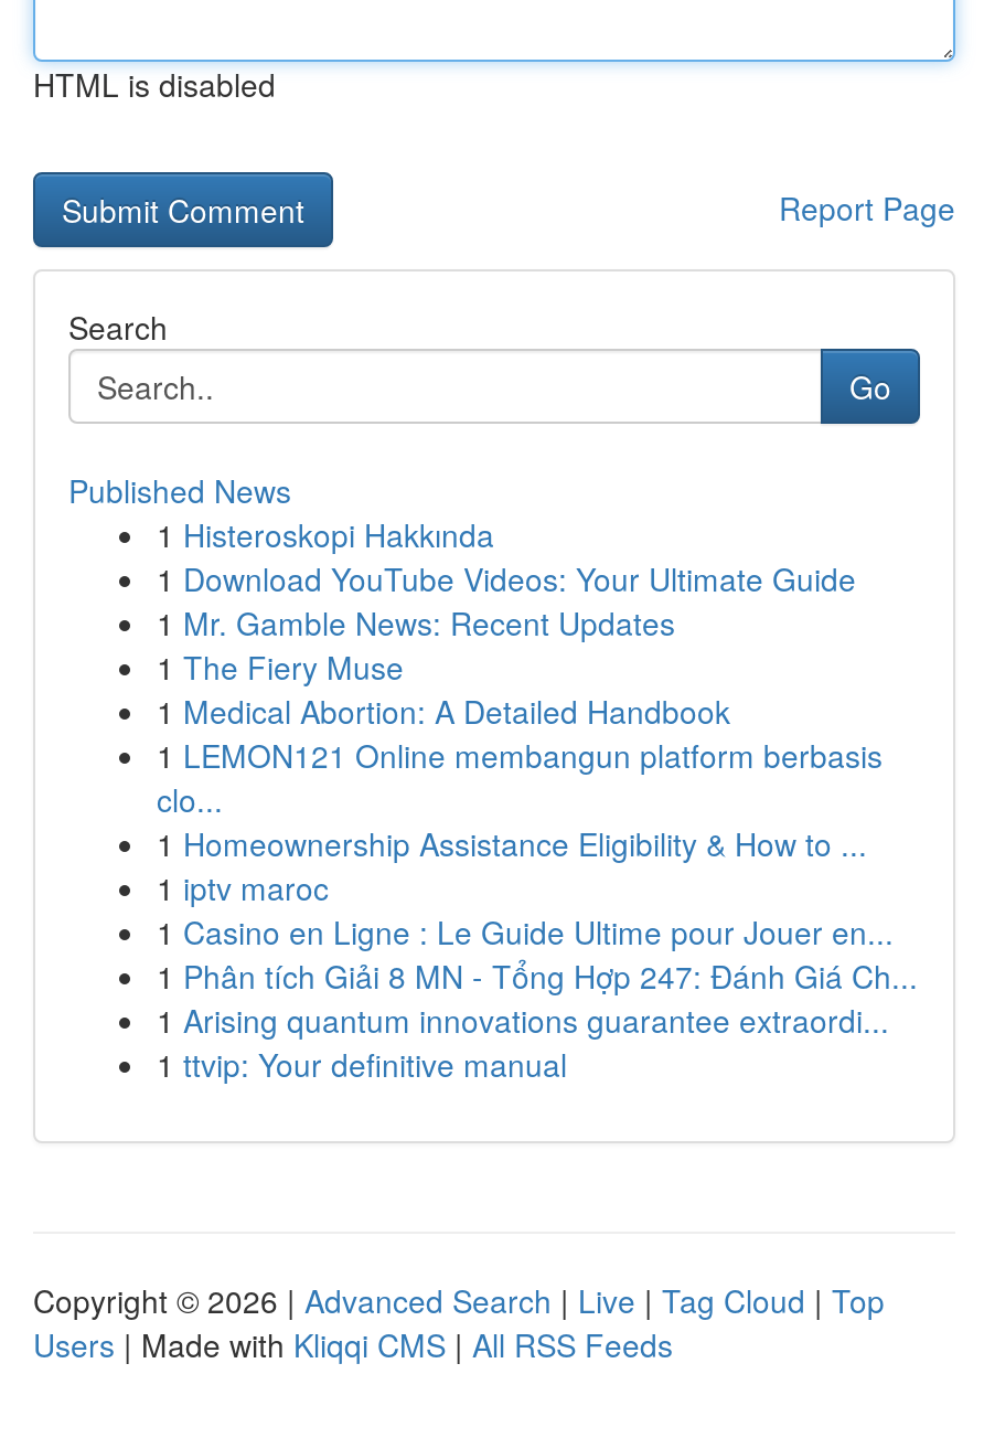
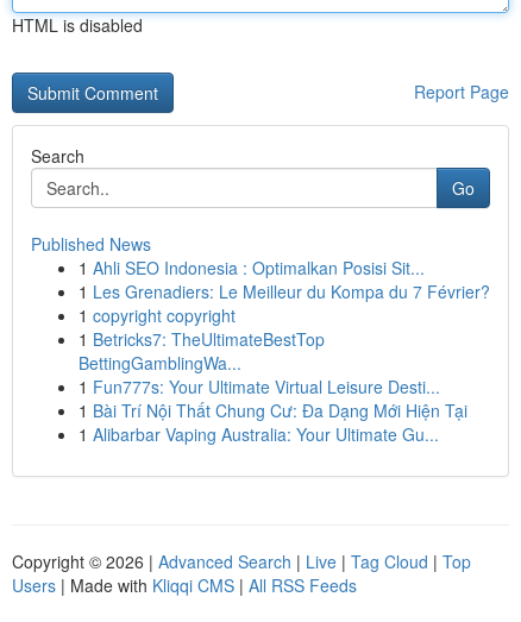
- 1 Histeroskopi Hakkında
- 1 Download YouTube Videos: Your Ultimate Guide
- 1 Mr. Gamble News: Recent Updates
- 1 The Fiery Muse
- 1 Medical Abortion: A Detailed Handbook
- 1 LEMON121 Online membangun platform berbasis
- clo...
- 1 Homeownership Assistance Eligibility & How to ...
- 1 iptv maroc
- 1 Casino en Ligne : Le Guide Ultime pour Jouer en...
- 1 Phân tích Giải 8 MN - Tổng Hợp 247: Đánh Giá Ch...
- 1 Arising quantum innovations guarantee extraordi...
- 1 ttvip: Your definitive manual
+ 1 Ahli SEO Indonesia : Optimalkan Posisi Sit...
+ 1 Les Grenadiers: Le Meilleur du Kompa du 7 Février?
+ 1 copyright copyright
+ 1 Betricks7: TheUltimateBestTop
+ BettingGamblingWa...
+ 1 Fun777s: Your Ultimate Virtual Leisure Desti...
+ 1 Bài Trí Nội Thất Chung Cư: Đa Dạng Mới Hiện Tại
+ 1 Alibarbar Vaping Australia: Your Ultimate Gu...
